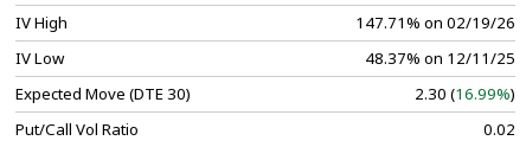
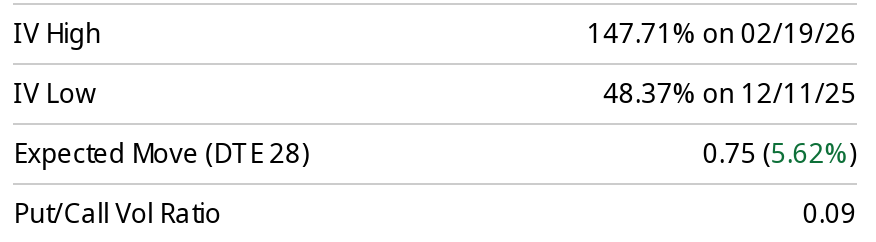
- Expected Move (DTE 30)
+ Expected Move (DTE 28)

- 2.30 (16.99%)
+ 0.75 (5.62%)

- 0.02
+ 0.09
